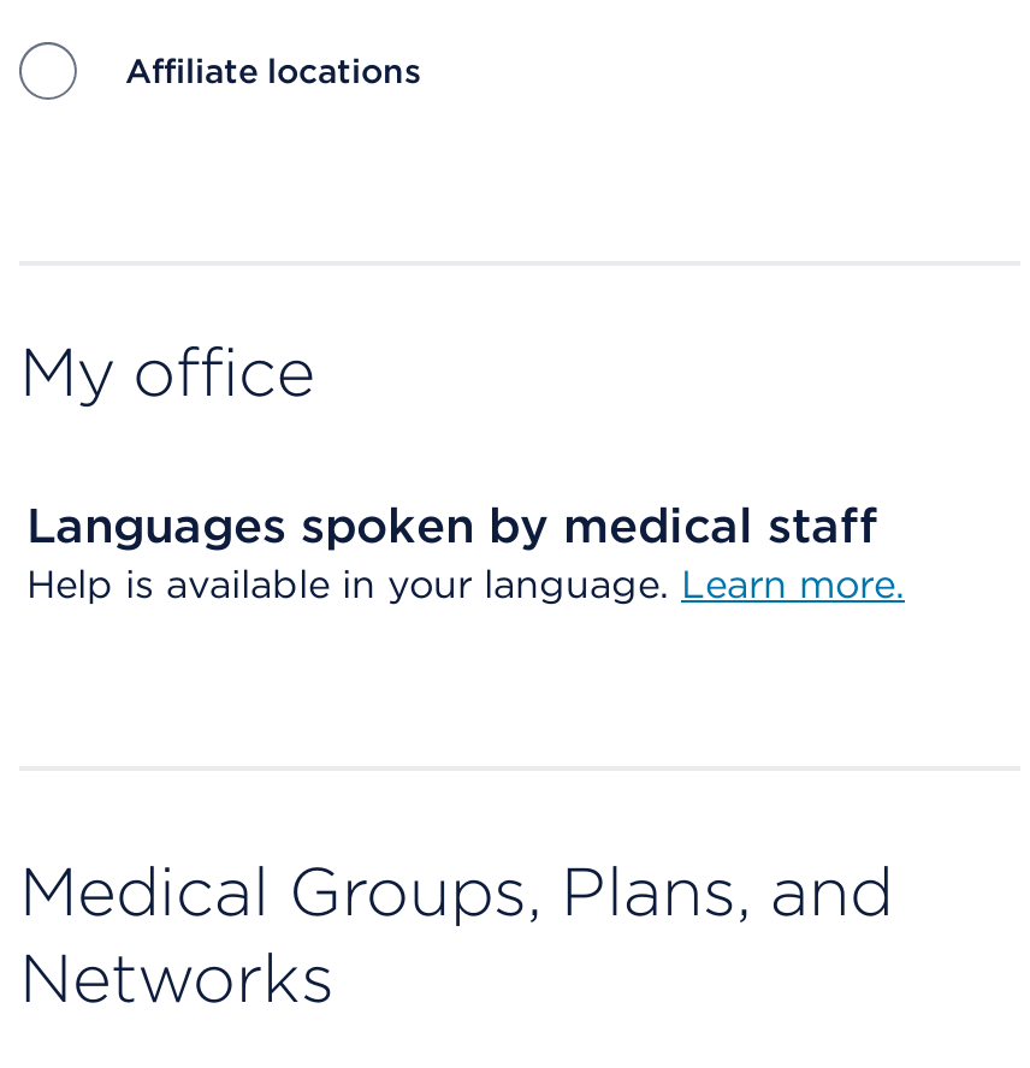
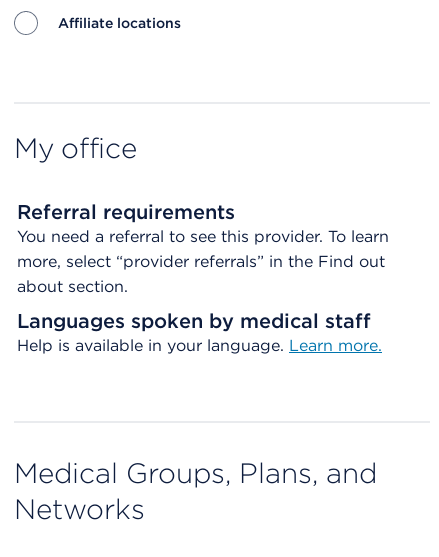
+ Referral requirements
+ You need a referral to see this provider. To learn
+ more, select “provider referrals” in the Find out
+ about section.
